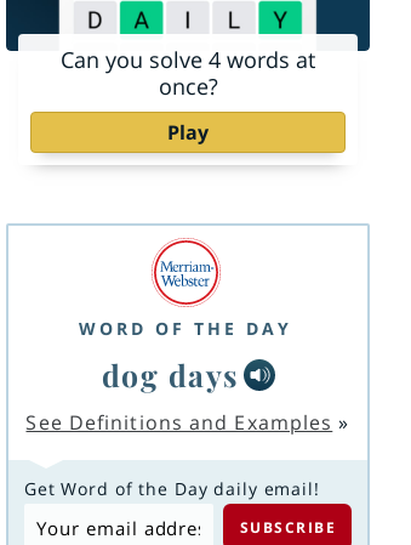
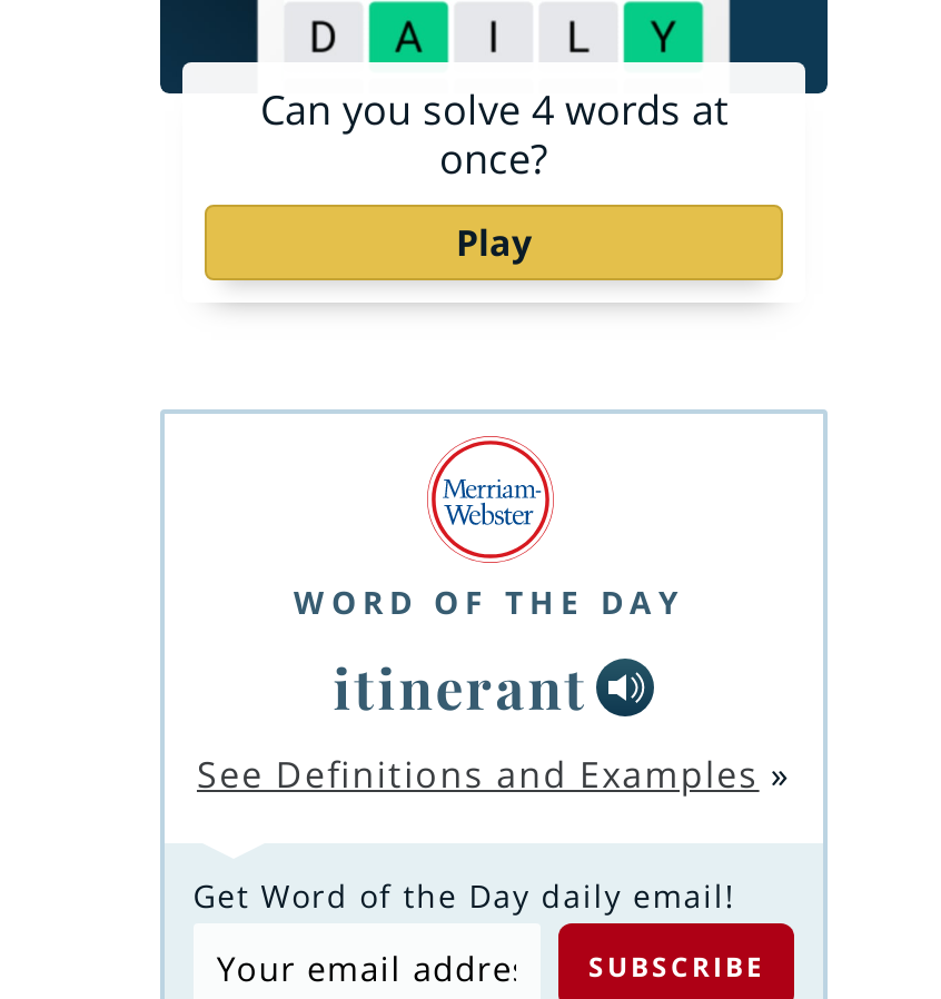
- dog days
+ itinerant
